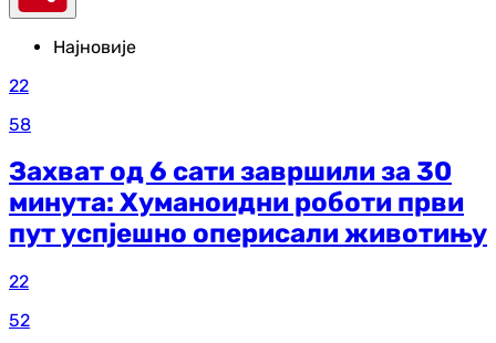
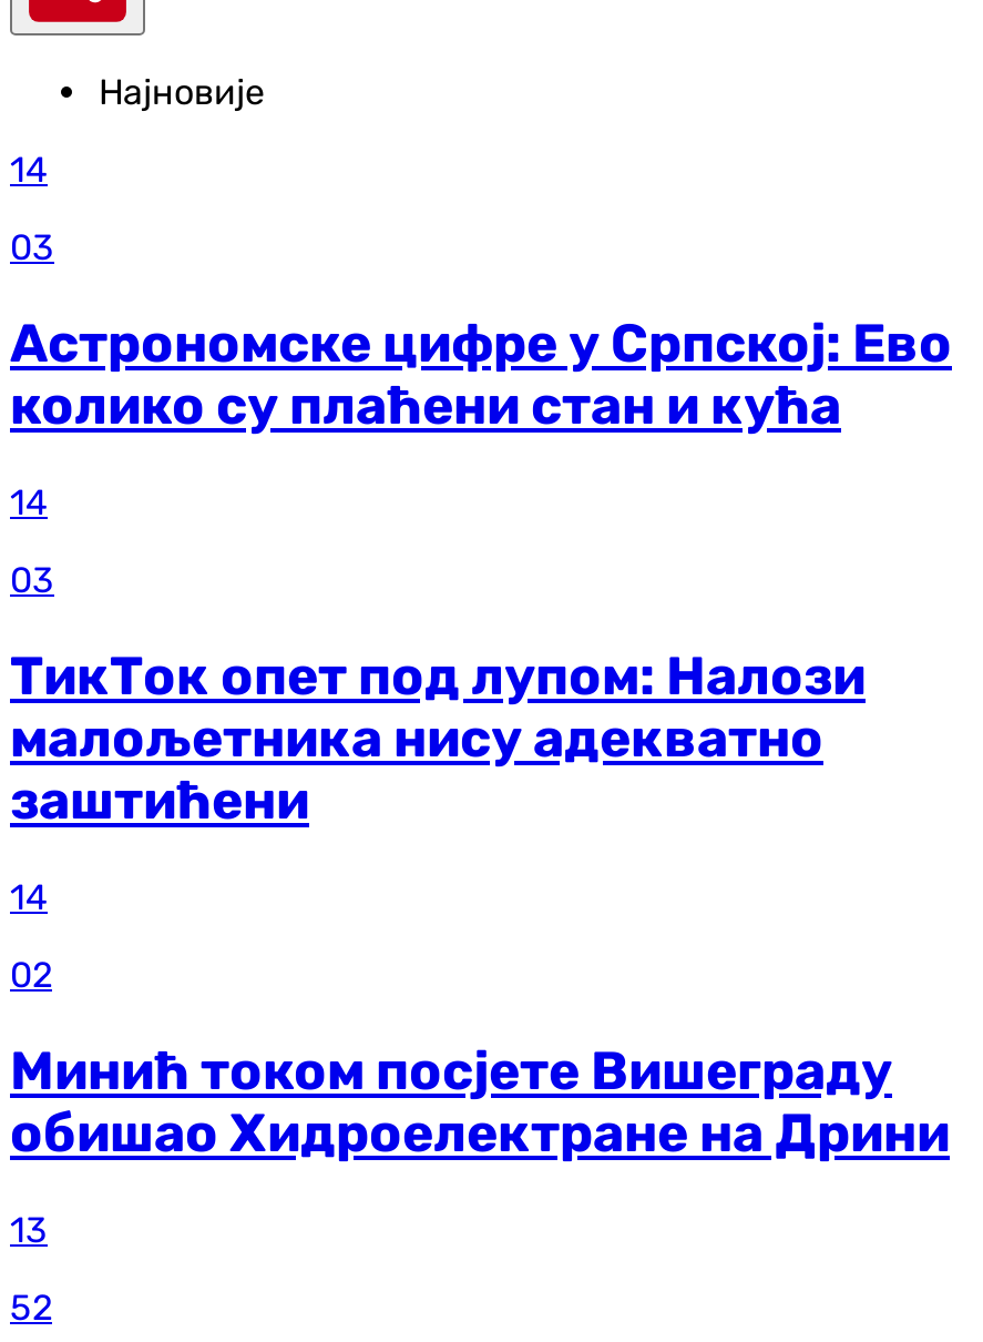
- 22
- 58
- Захват од 6 сати завршили за 30
- минута: Хуманоидни роботи први
- пут успјешно оперисали животињу
- 22
+ 14
+ 03
+ Астрономске цифре у Српској: Ево
+ колико су плаћени стан и кућа
+ 14
+ 03
+ ТикТок опет под лупом: Налози
+ малољетника нису адекватно
+ заштићени
+ 14
+ 02
+ Минић током посјете Вишеграду
+ обишао Хидроелектране на Дрини
+ 13
